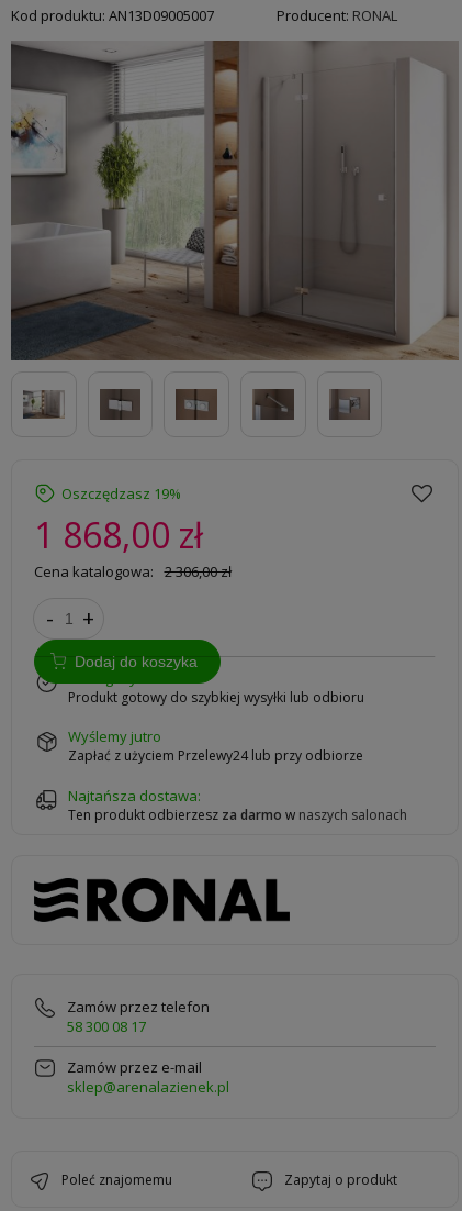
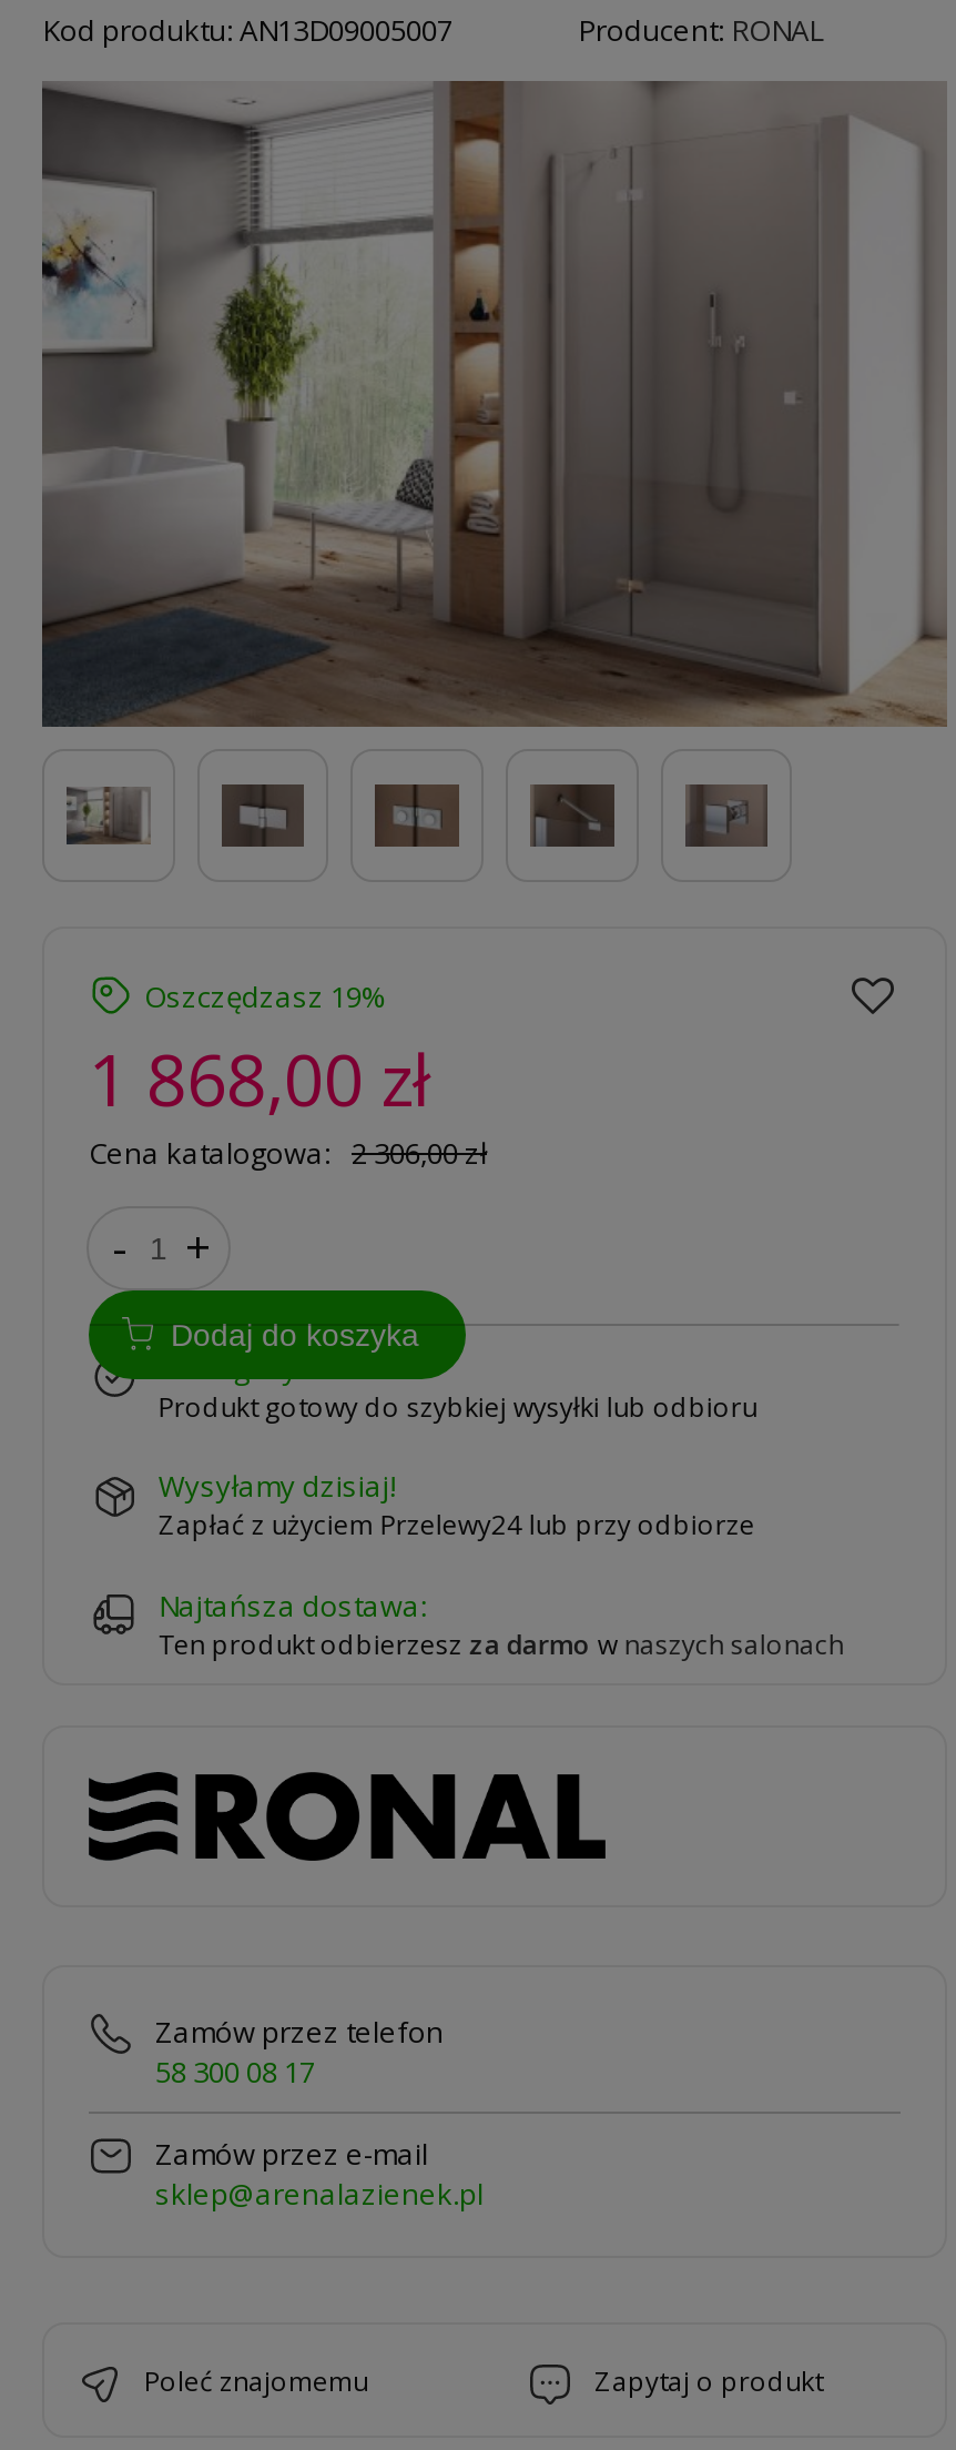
- wyślemy jutro
+ wysyłamy dzisiaj!
